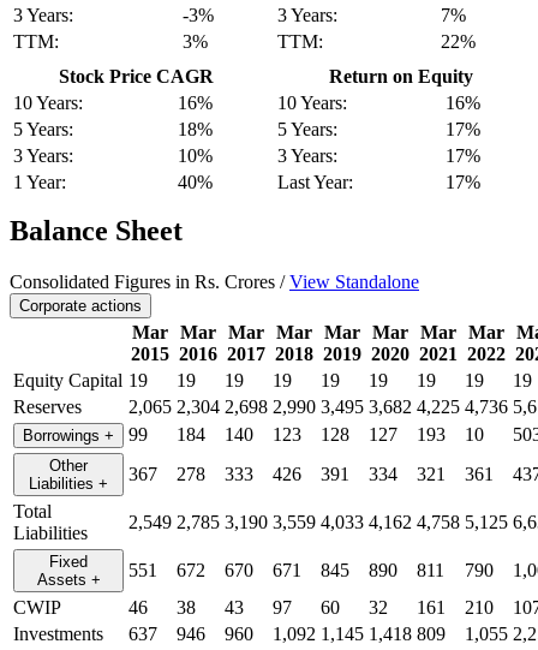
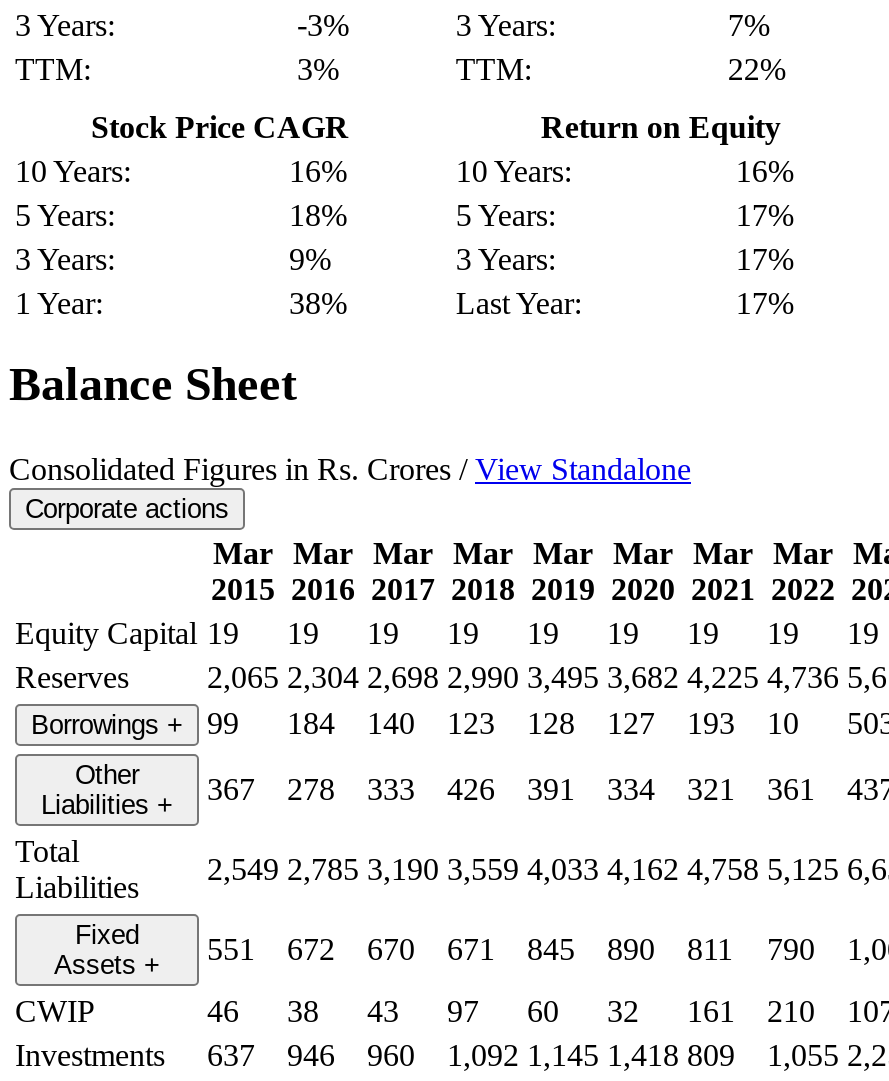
- 10%
+ 9%

- 40%
+ 38%
